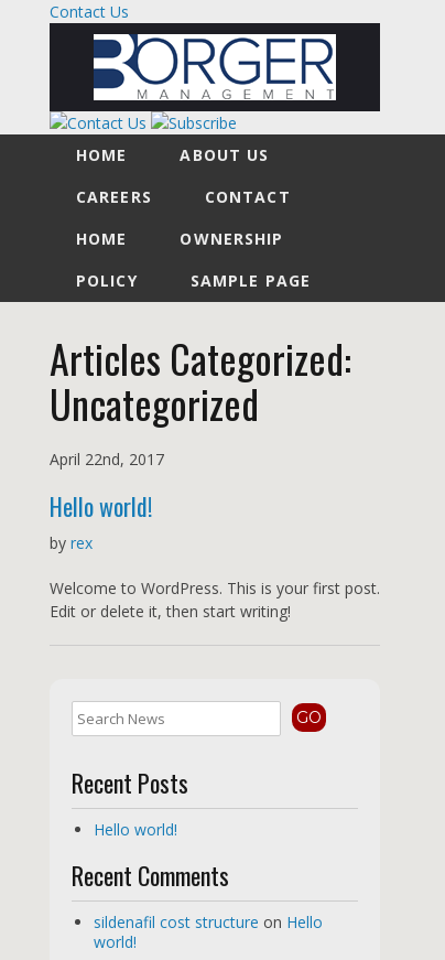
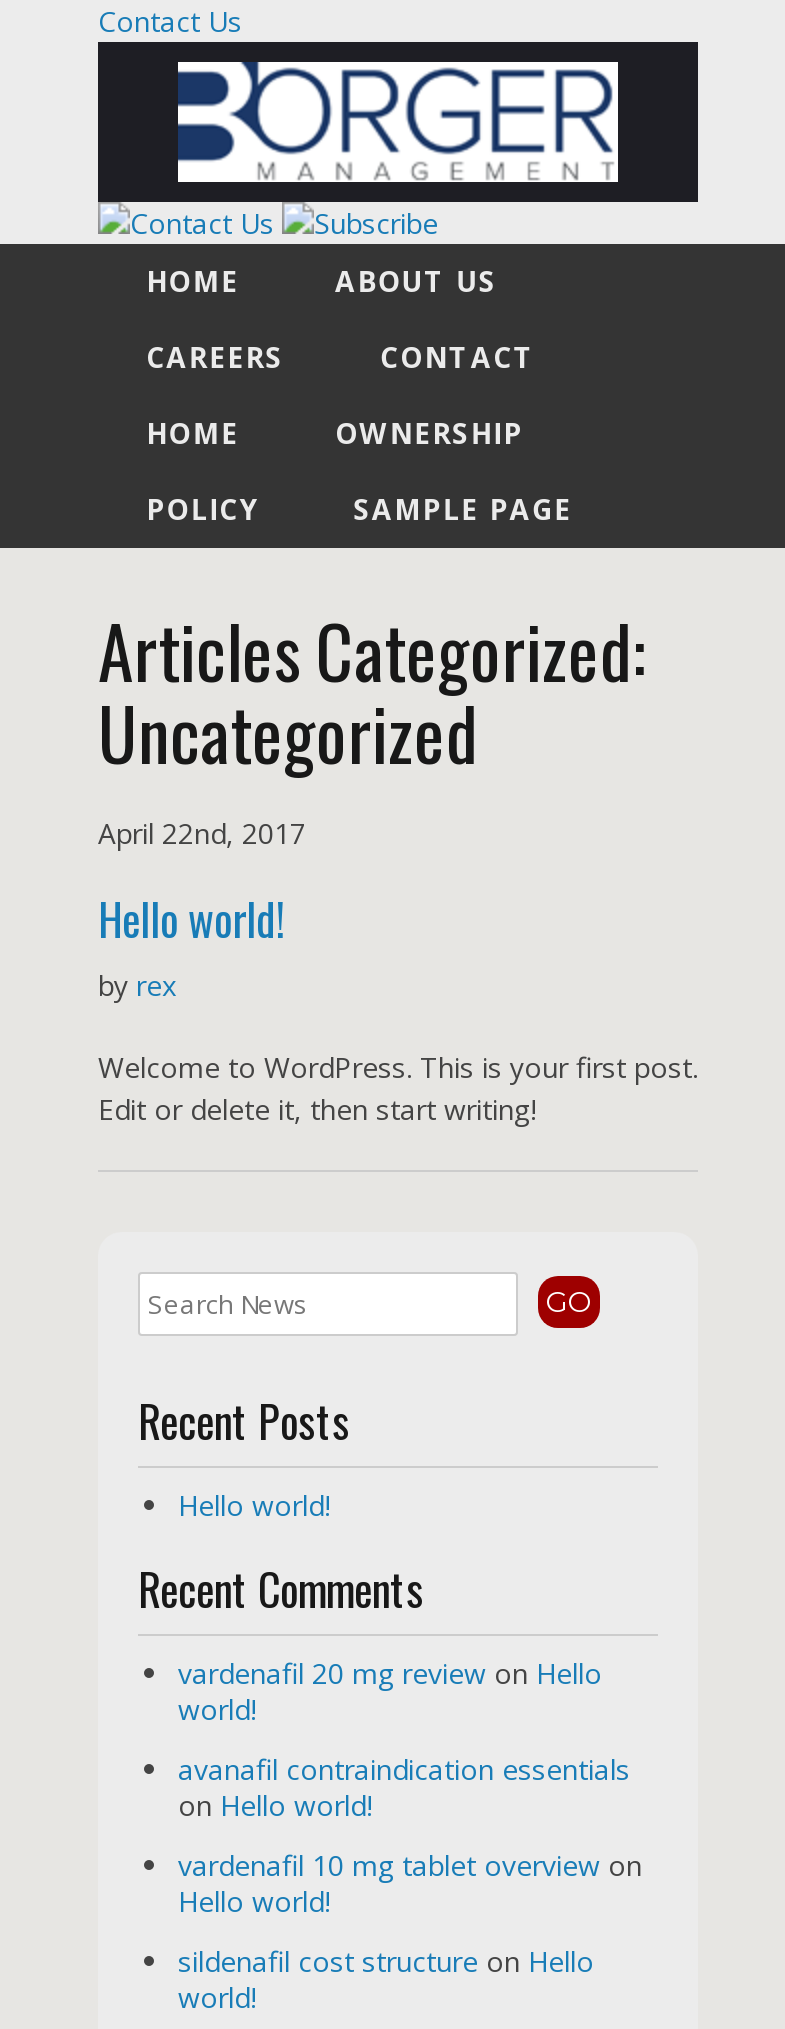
+ vardenafil 20 mg review on Hello
+ world!
+ avanafil contraindication essentials
+ on Hello world!
+ vardenafil 10 mg tablet overview on
+ Hello world!
